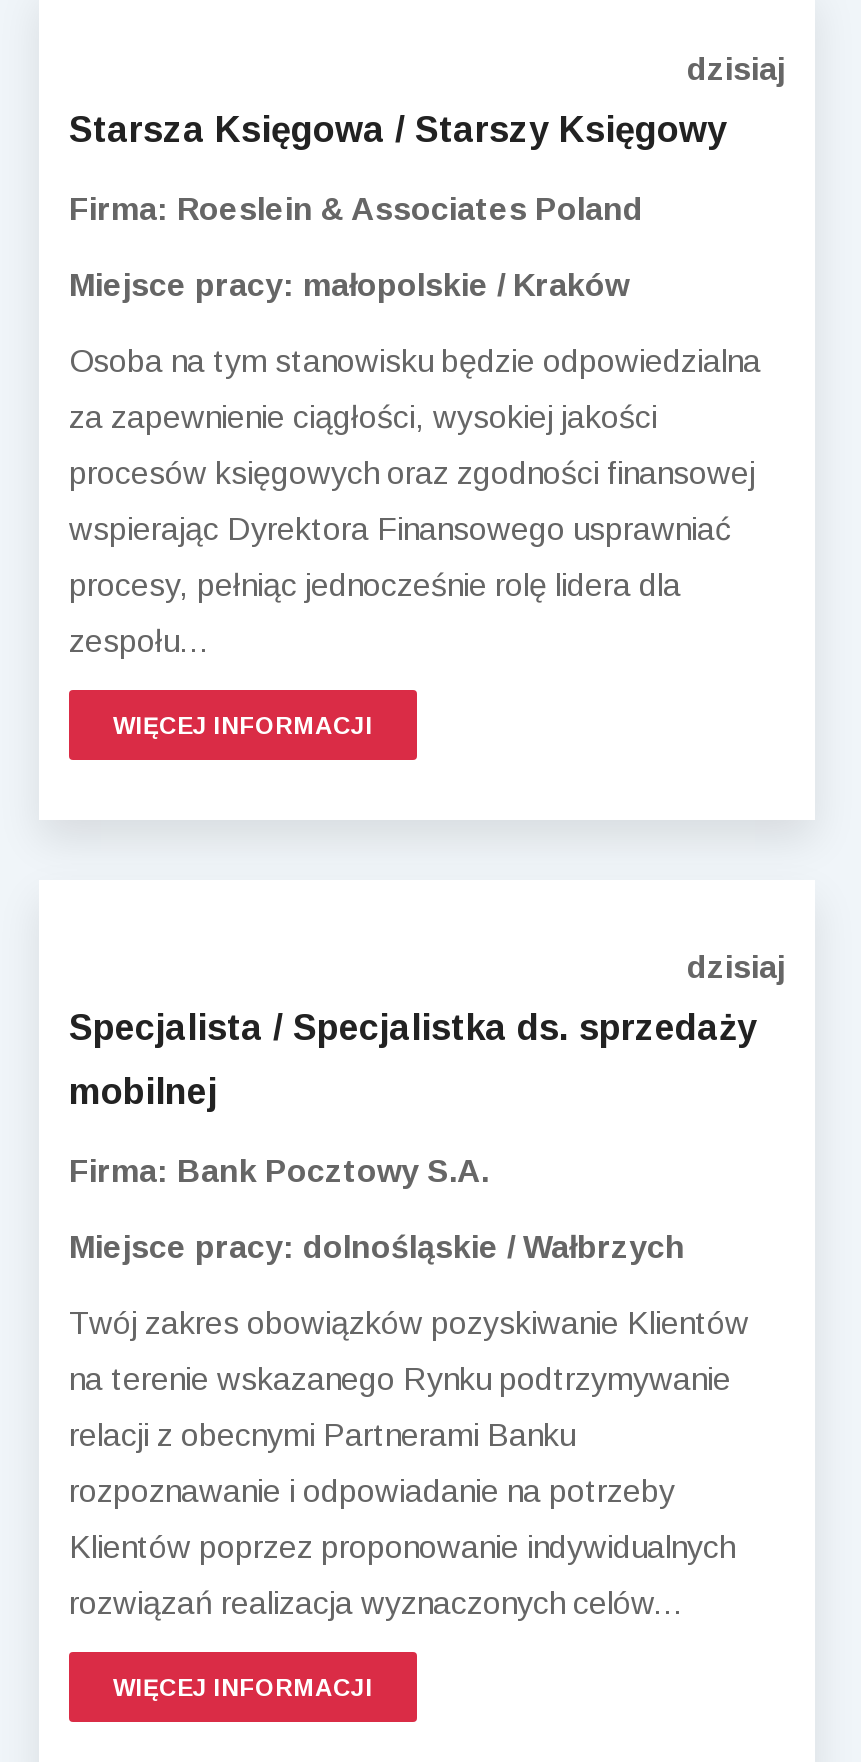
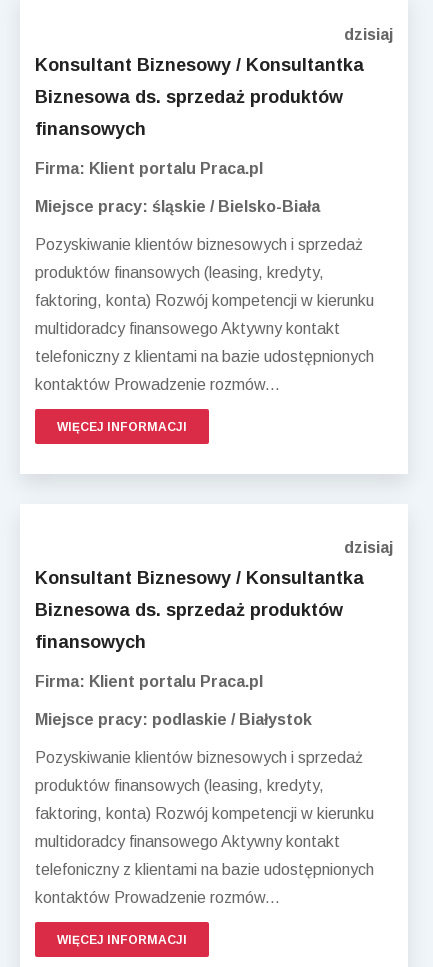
- Starsza Księgowa / Starszy Księgowy
- Firma: Roeslein & Associates Poland
- Miejsce pracy: małopolskie / Kraków
- Osoba na tym stanowisku będzie odpowiedzialna
- za zapewnienie ciągłości, wysokiej jakości
- procesów księgowych oraz zgodności finansowej
- wspierając Dyrektora Finansowego usprawniać
- procesy, pełniąc jednocześnie rolę lidera dla
- zespołu...
+ Konsultant Biznesowy / Konsultantka
+ Biznesowa ds. sprzedaż produktów
+ finansowych
+ Firma: Klient portalu Praca.pl
+ Miejsce pracy: śląskie / Bielsko-Biała
+ Pozyskiwanie klientów biznesowych i sprzedaż
+ produktów finansowych (leasing, kredyty,
+ faktoring, konta) Rozwój kompetencji w kierunku
+ multidoradcy finansowego Aktywny kontakt
+ telefoniczny z klientami na bazie udostępnionych
+ kontaktów Prowadzenie rozmów...

- Specjalista / Specjalistka ds. sprzedaży
- mobilnej
- Firma: Bank Pocztowy S.A.
- Miejsce pracy: dolnośląskie / Wałbrzych
- Twój zakres obowiązków pozyskiwanie Klientów
- na terenie wskazanego Rynku podtrzymywanie
- relacji z obecnymi Partnerami Banku
- rozpoznawanie i odpowiadanie na potrzeby
- Klientów poprzez proponowanie indywidualnych
- rozwiązań realizacja wyznaczonych celów...
+ Konsultant Biznesowy / Konsultantka
+ Biznesowa ds. sprzedaż produktów
+ finansowych
+ Firma: Klient portalu Praca.pl
+ Miejsce pracy: podlaskie / Białystok
+ Pozyskiwanie klientów biznesowych i sprzedaż
+ produktów finansowych (leasing, kredyty,
+ faktoring, konta) Rozwój kompetencji w kierunku
+ multidoradcy finansowego Aktywny kontakt
+ telefoniczny z klientami na bazie udostępnionych
+ kontaktów Prowadzenie rozmów...
